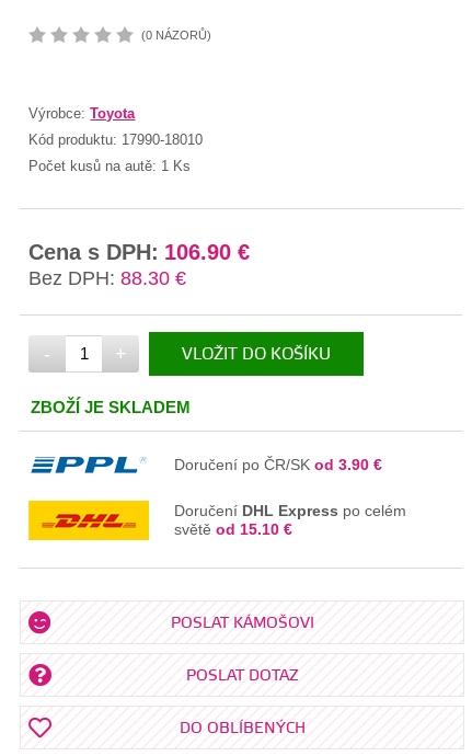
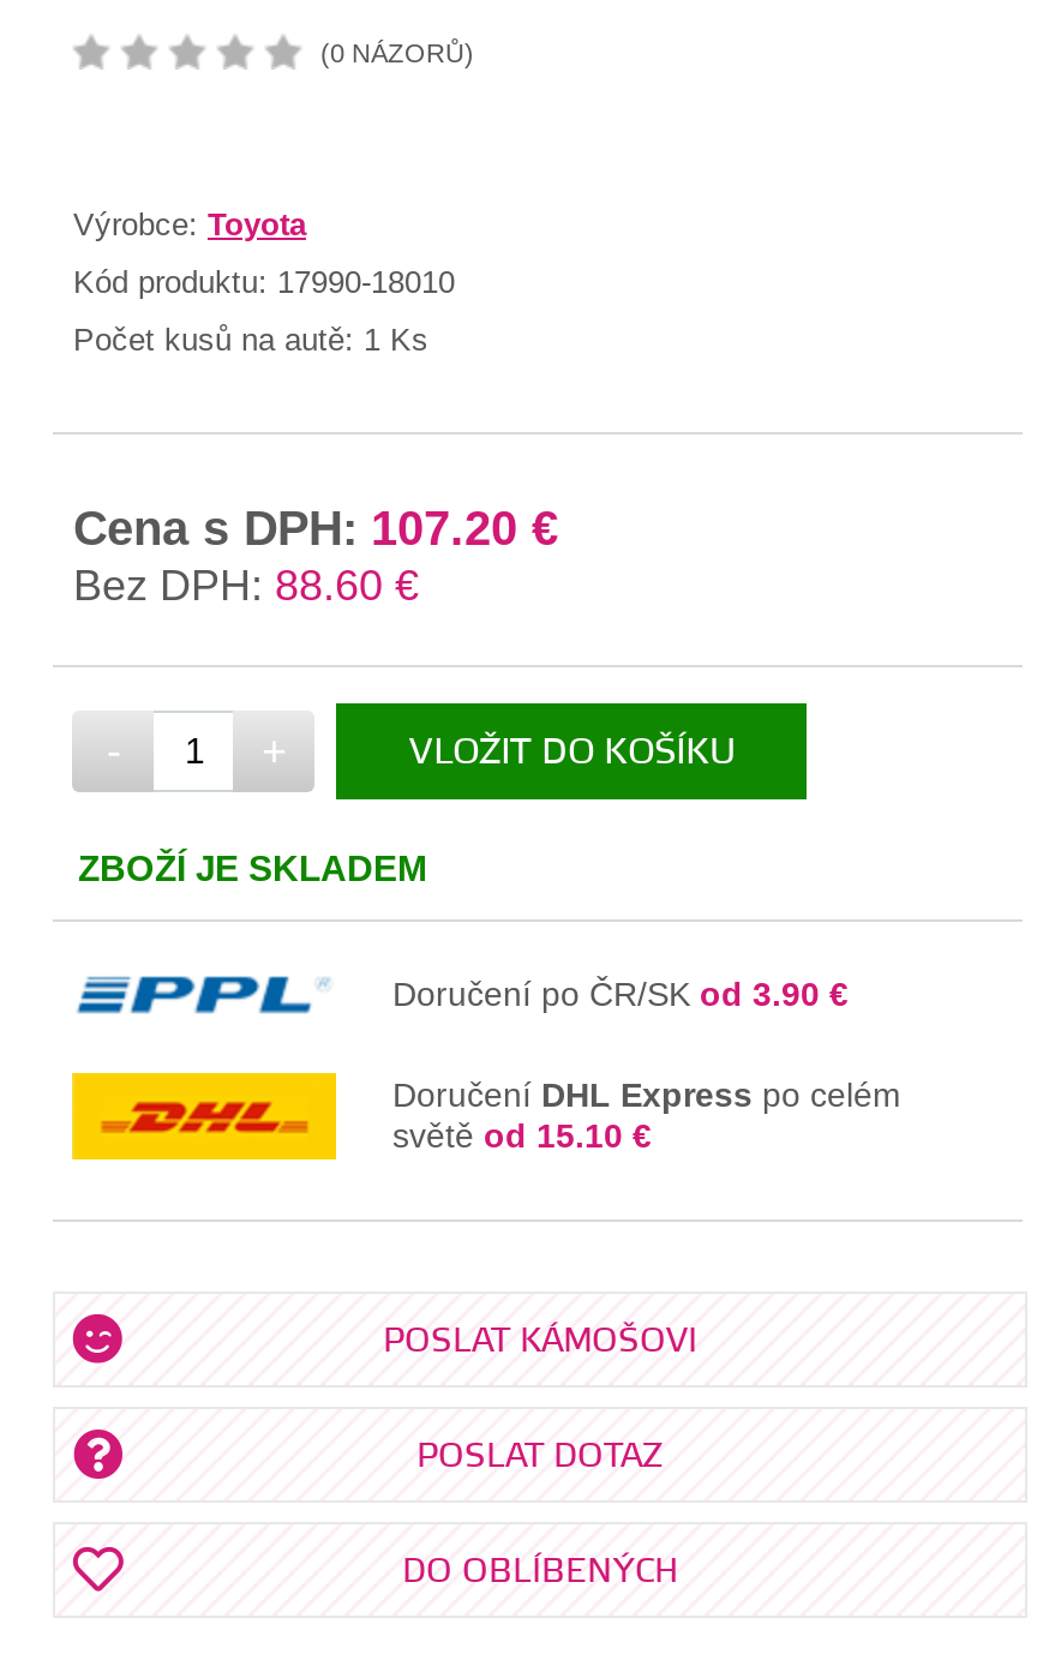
- Cena s DPH: 106.90 €
+ Cena s DPH: 107.20 €

- Bez DPH: 88.30 €
+ Bez DPH: 88.60 €
